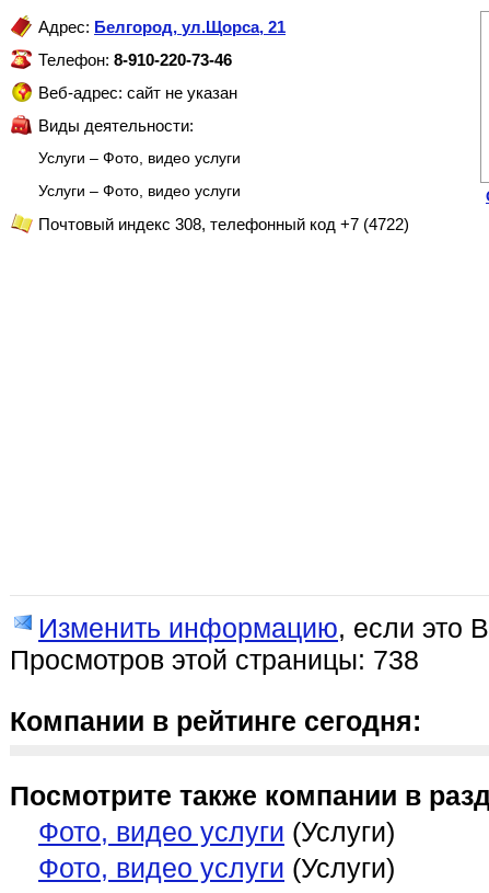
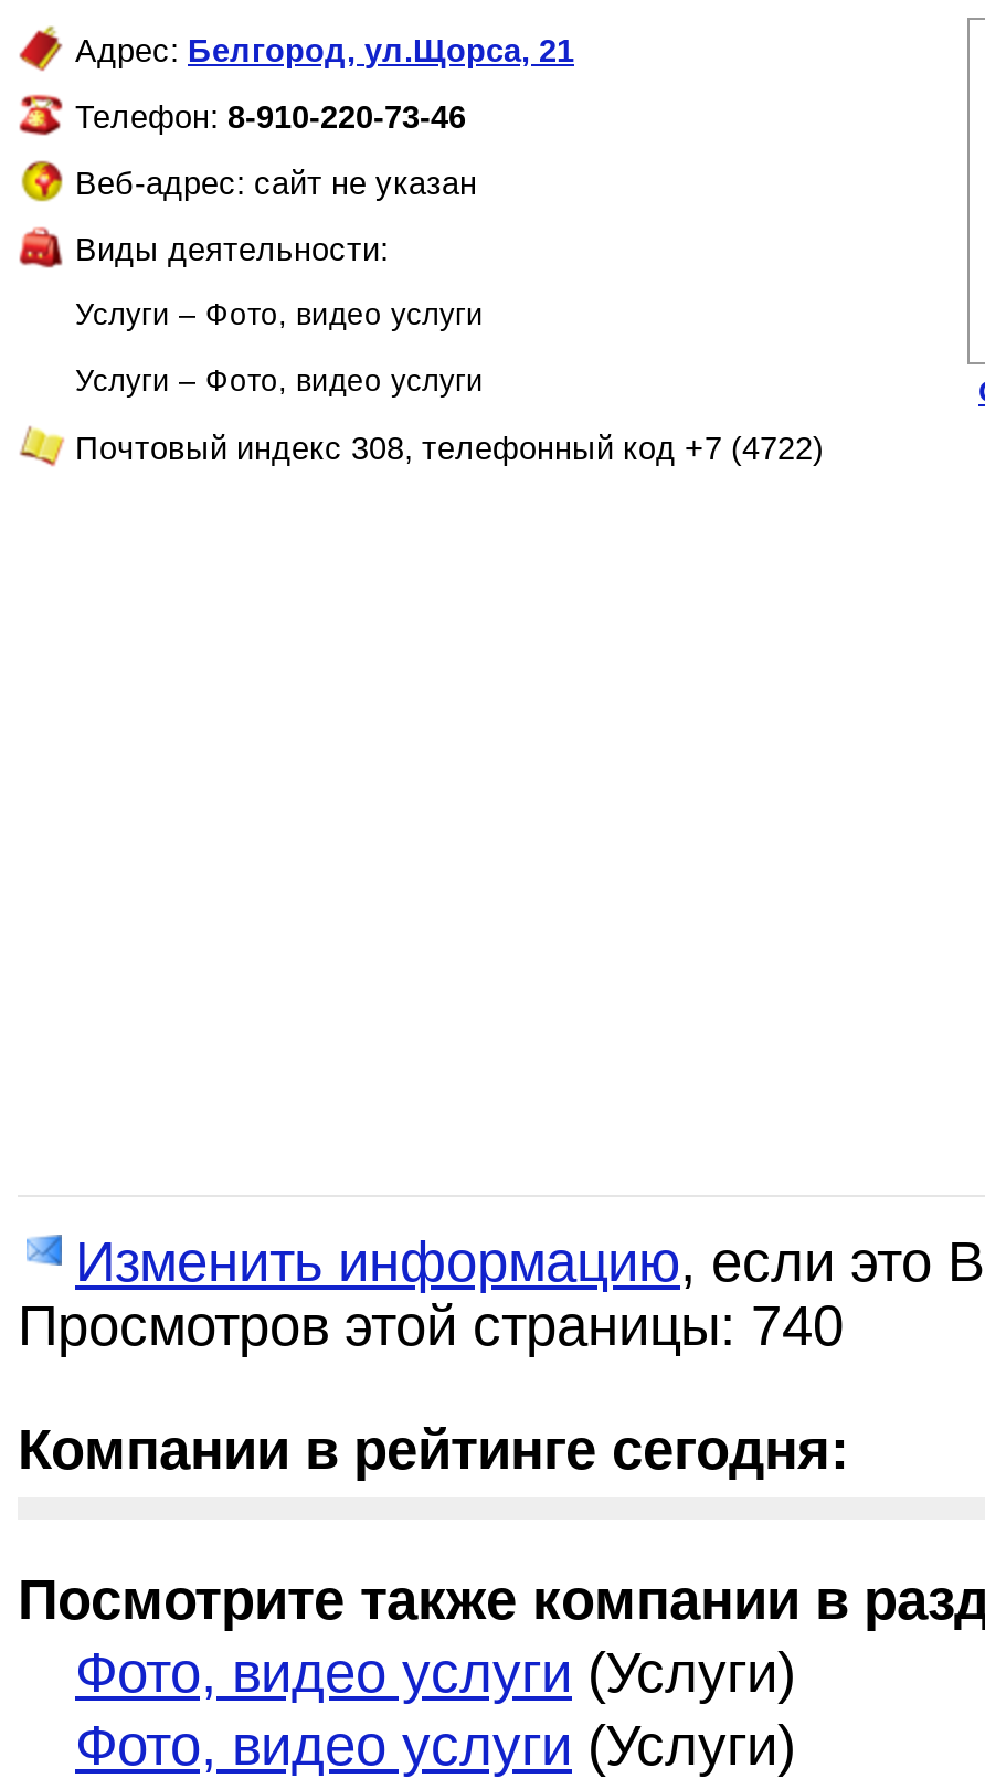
- Просмотров этой страницы: 738
+ Просмотров этой страницы: 740
